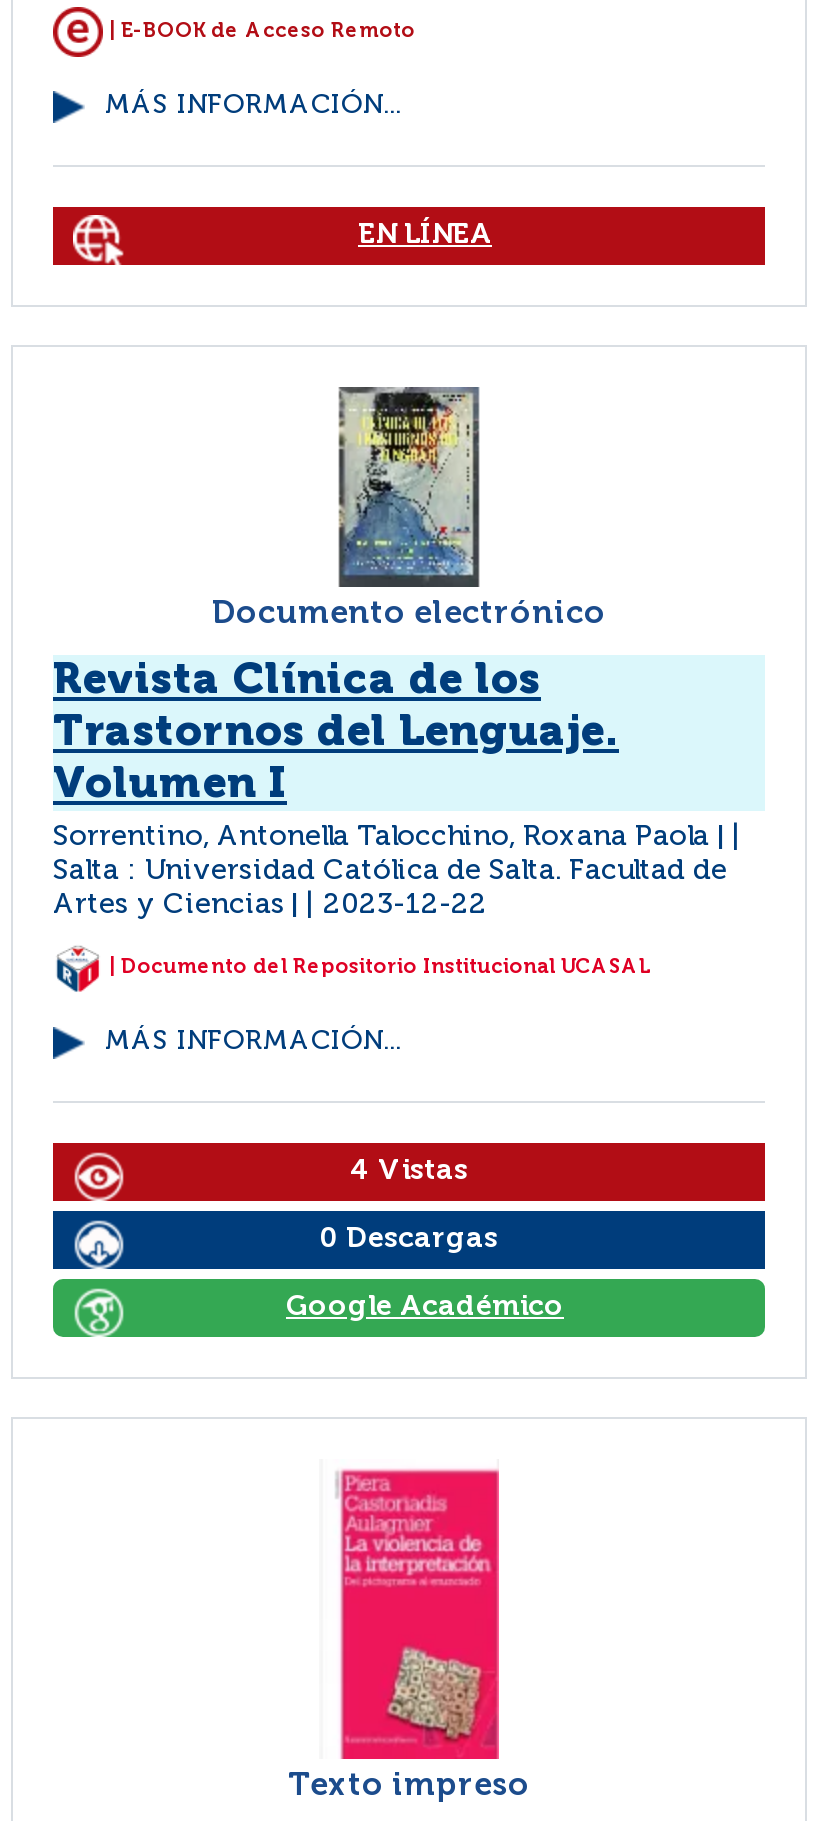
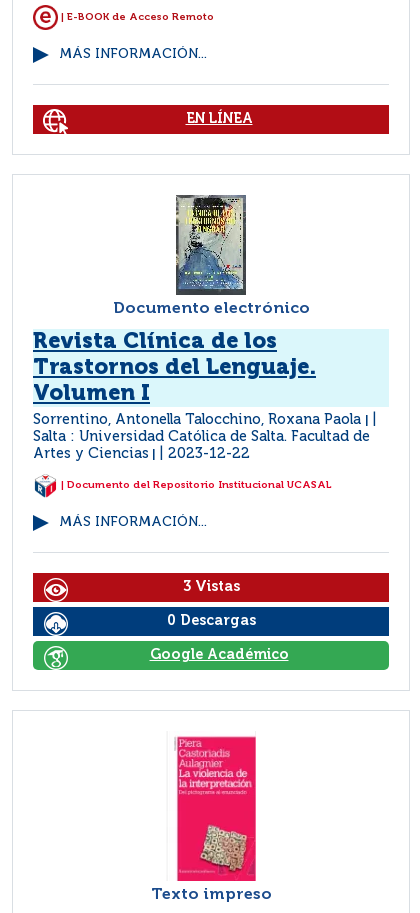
- 4 Vistas
+ 3 Vistas
